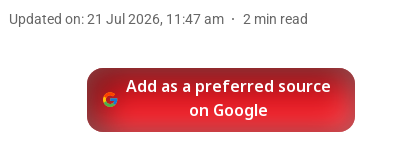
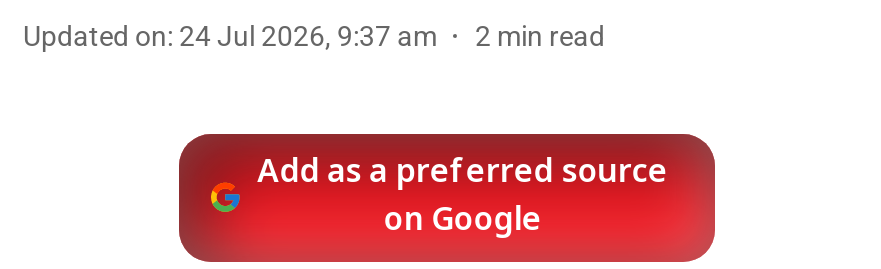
- Updated on: 21 Jul 2026, 11:47 am
+ Updated on: 24 Jul 2026, 9:37 am
